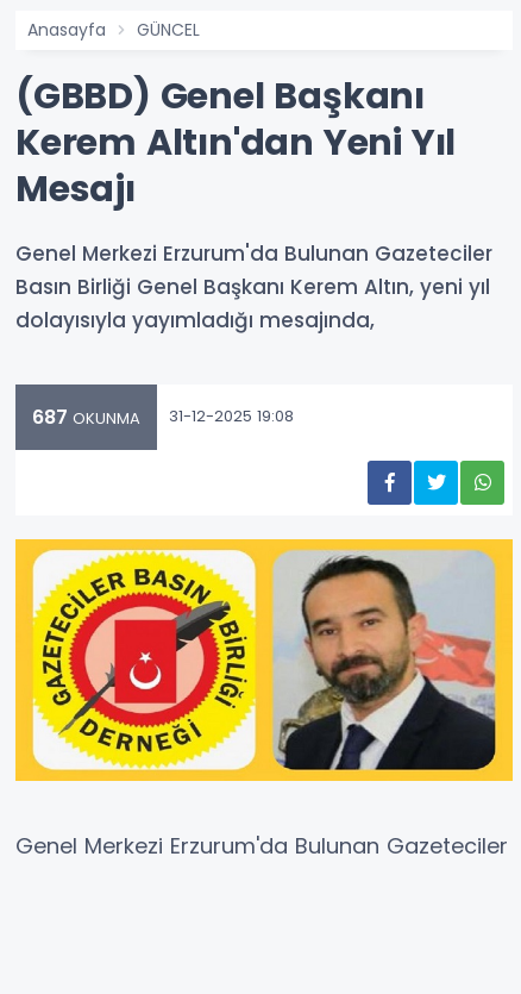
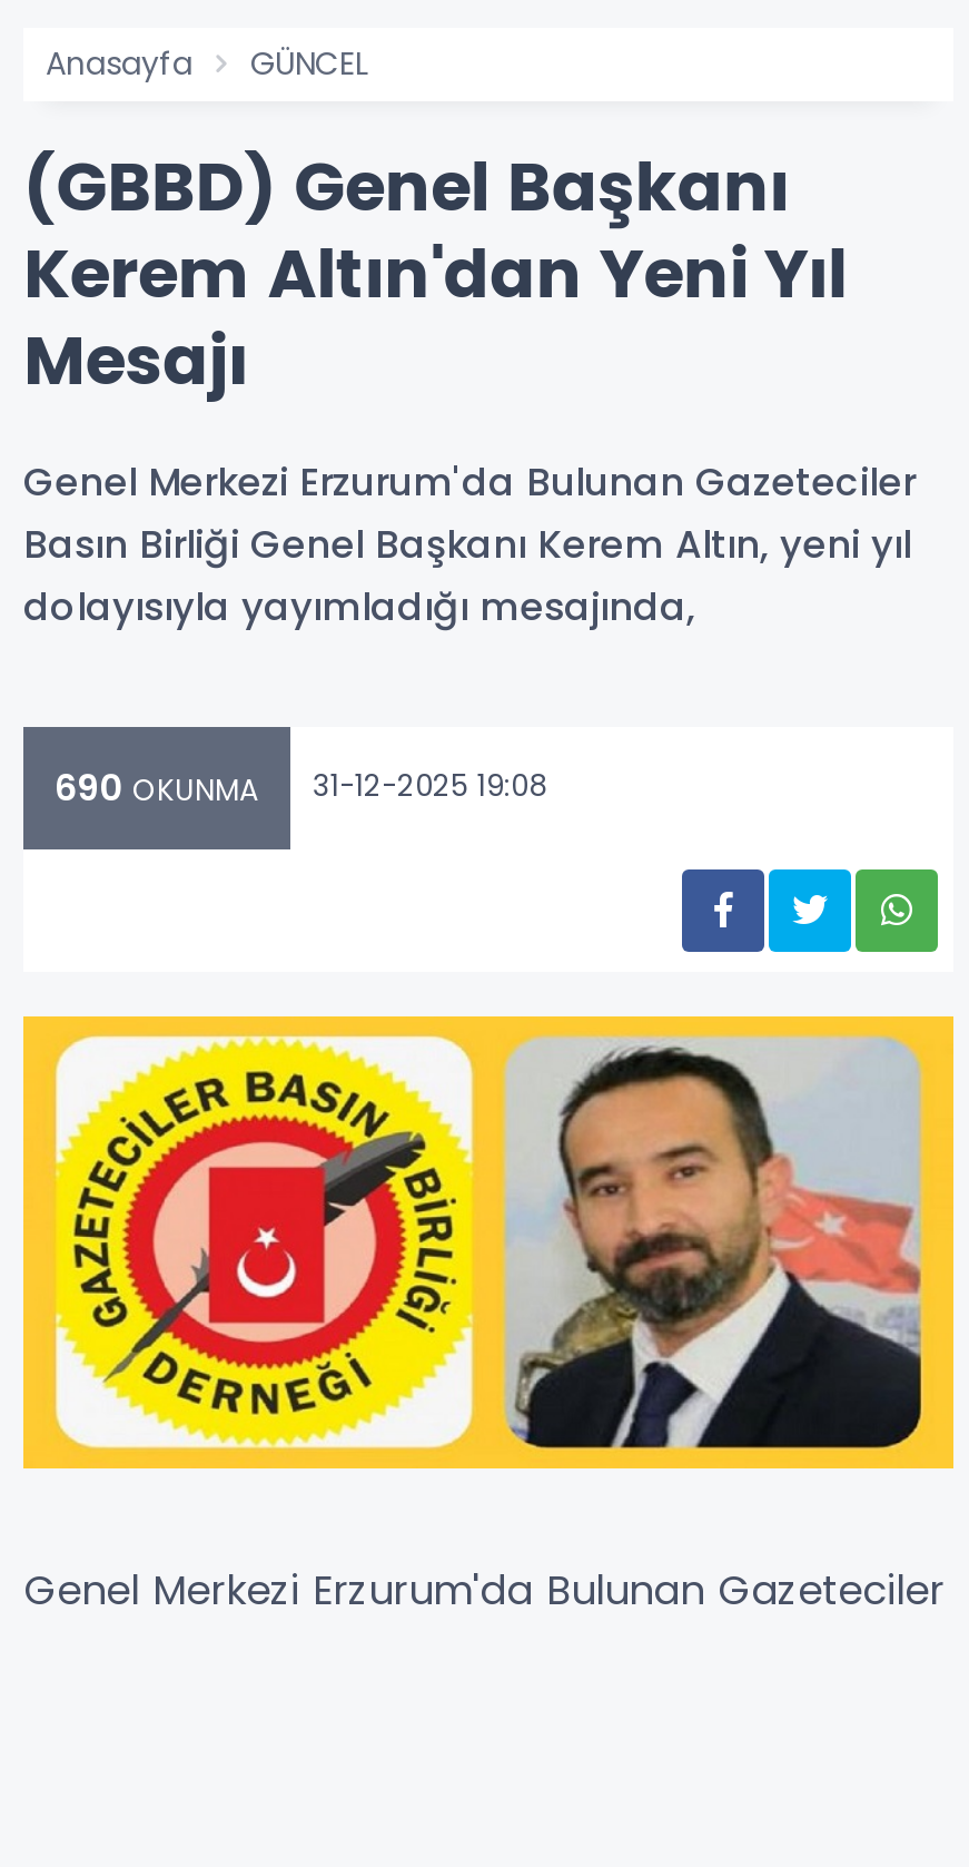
- 687 OKUNMA 31-12-2025 19:08
+ 690 OKUNMA 31-12-2025 19:08
